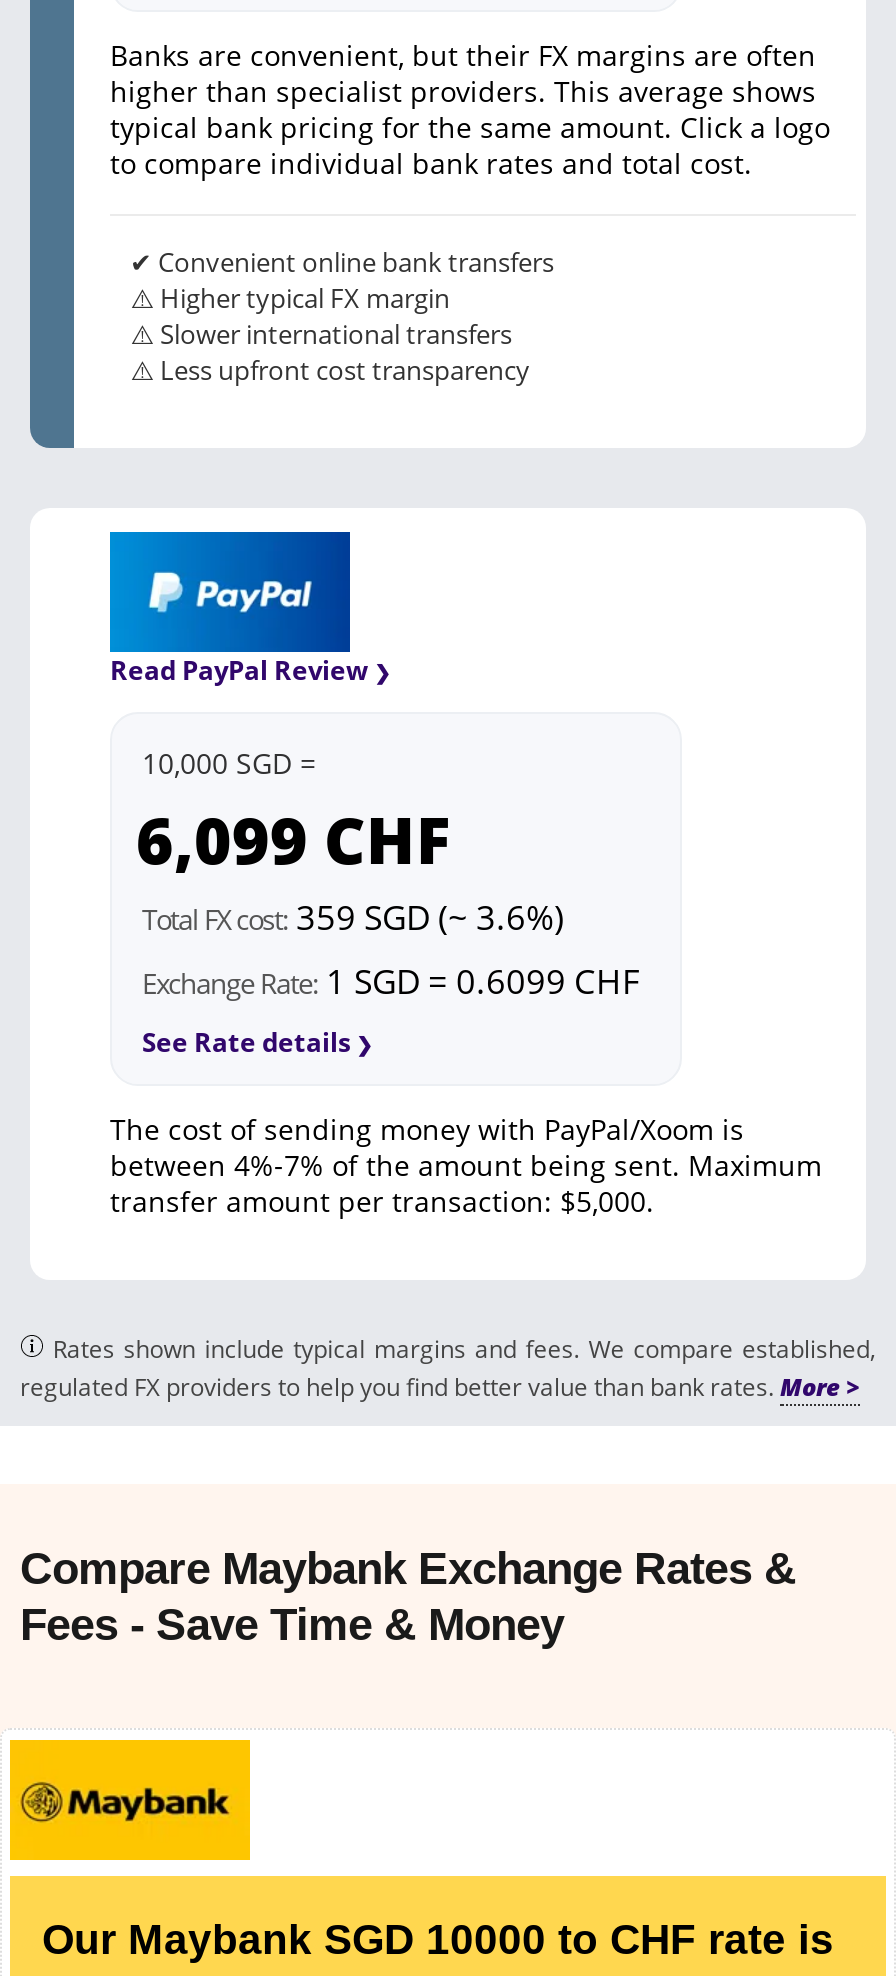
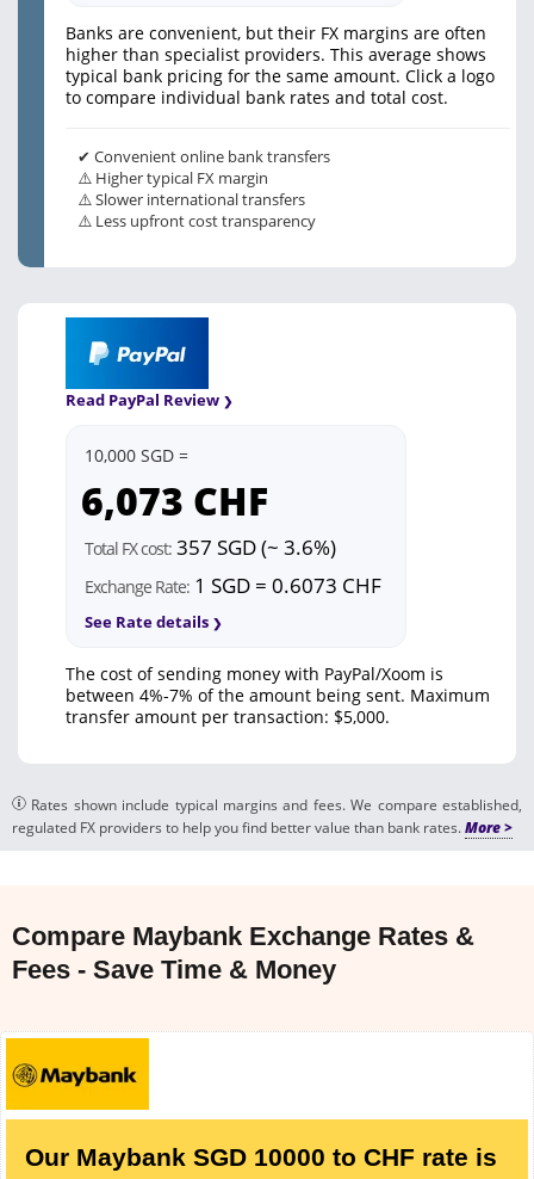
- 6,099 CHF
+ 6,073 CHF

- Total FX cost: 359 SGD (~ 3.6%)
+ Total FX cost: 357 SGD (~ 3.6%)

- Exchange Rate: 1 SGD = 0.6099 CHF
+ Exchange Rate: 1 SGD = 0.6073 CHF
